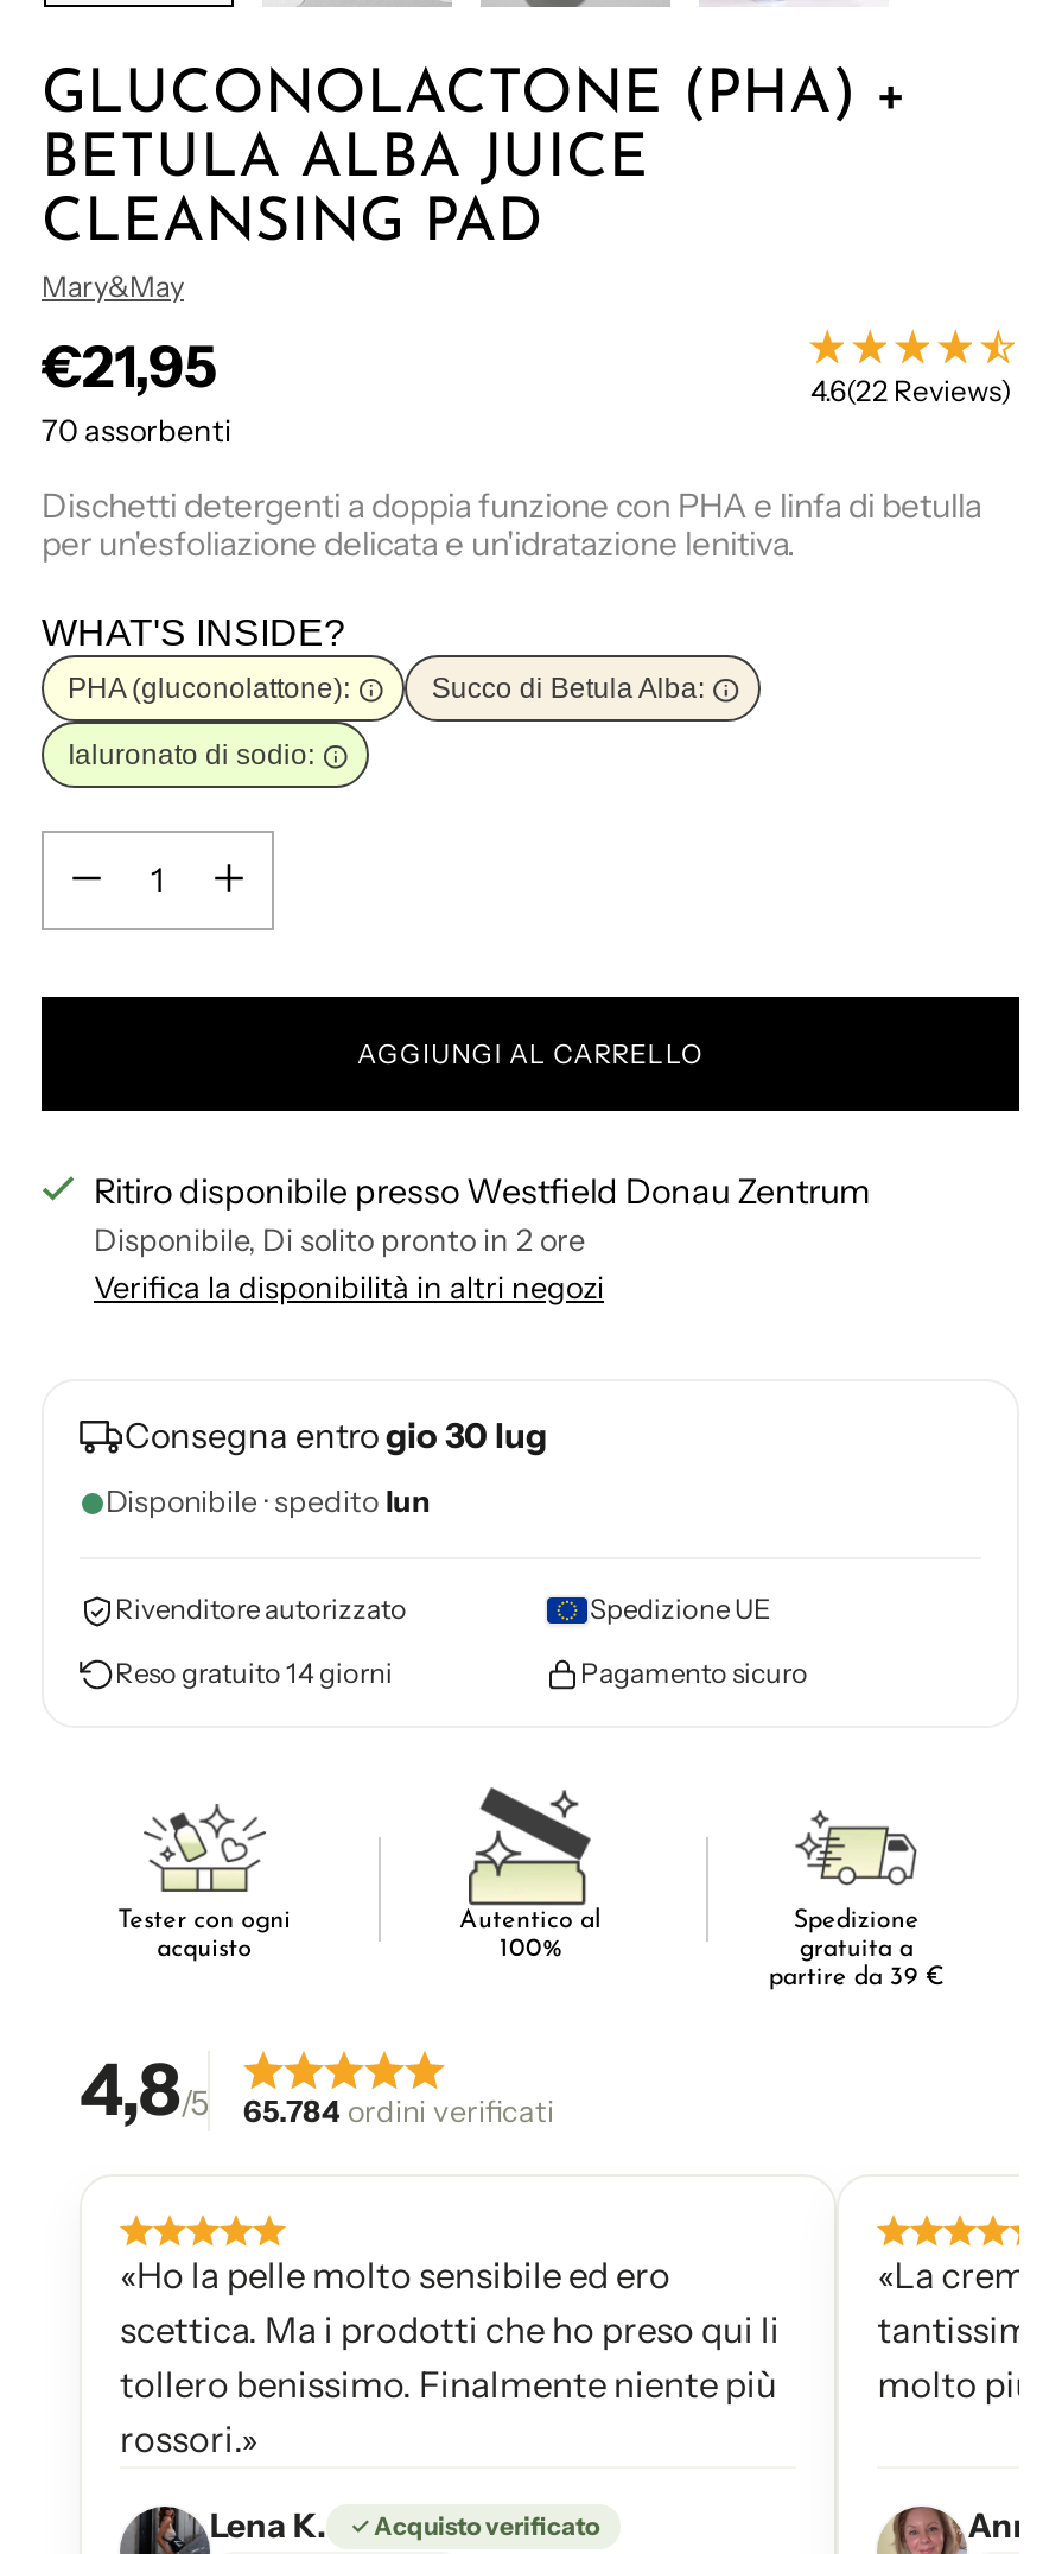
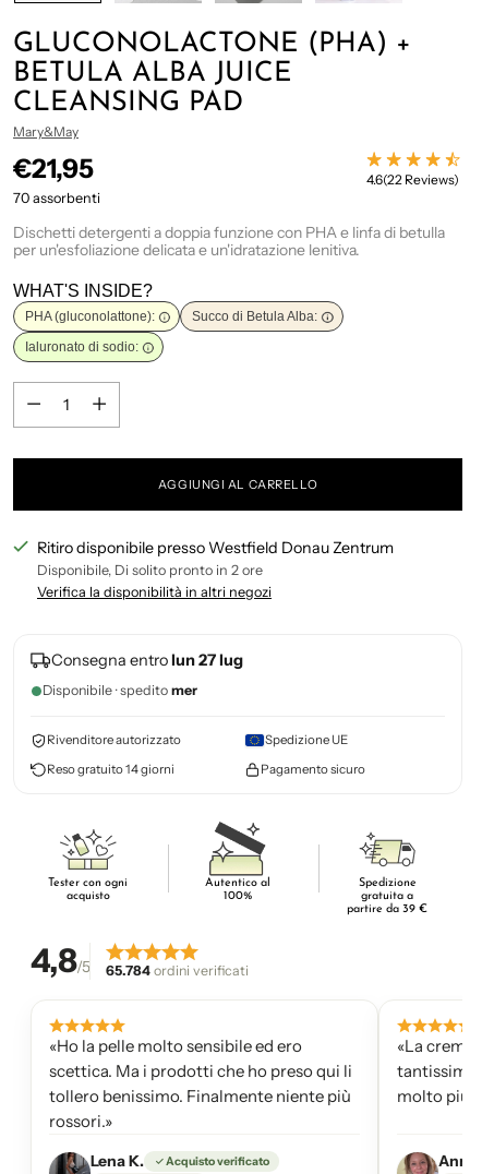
- Consegna entro gio 30 lug
+ Consegna entro lun 27 lug

- Disponibile · spedito lun
+ Disponibile · spedito mer
